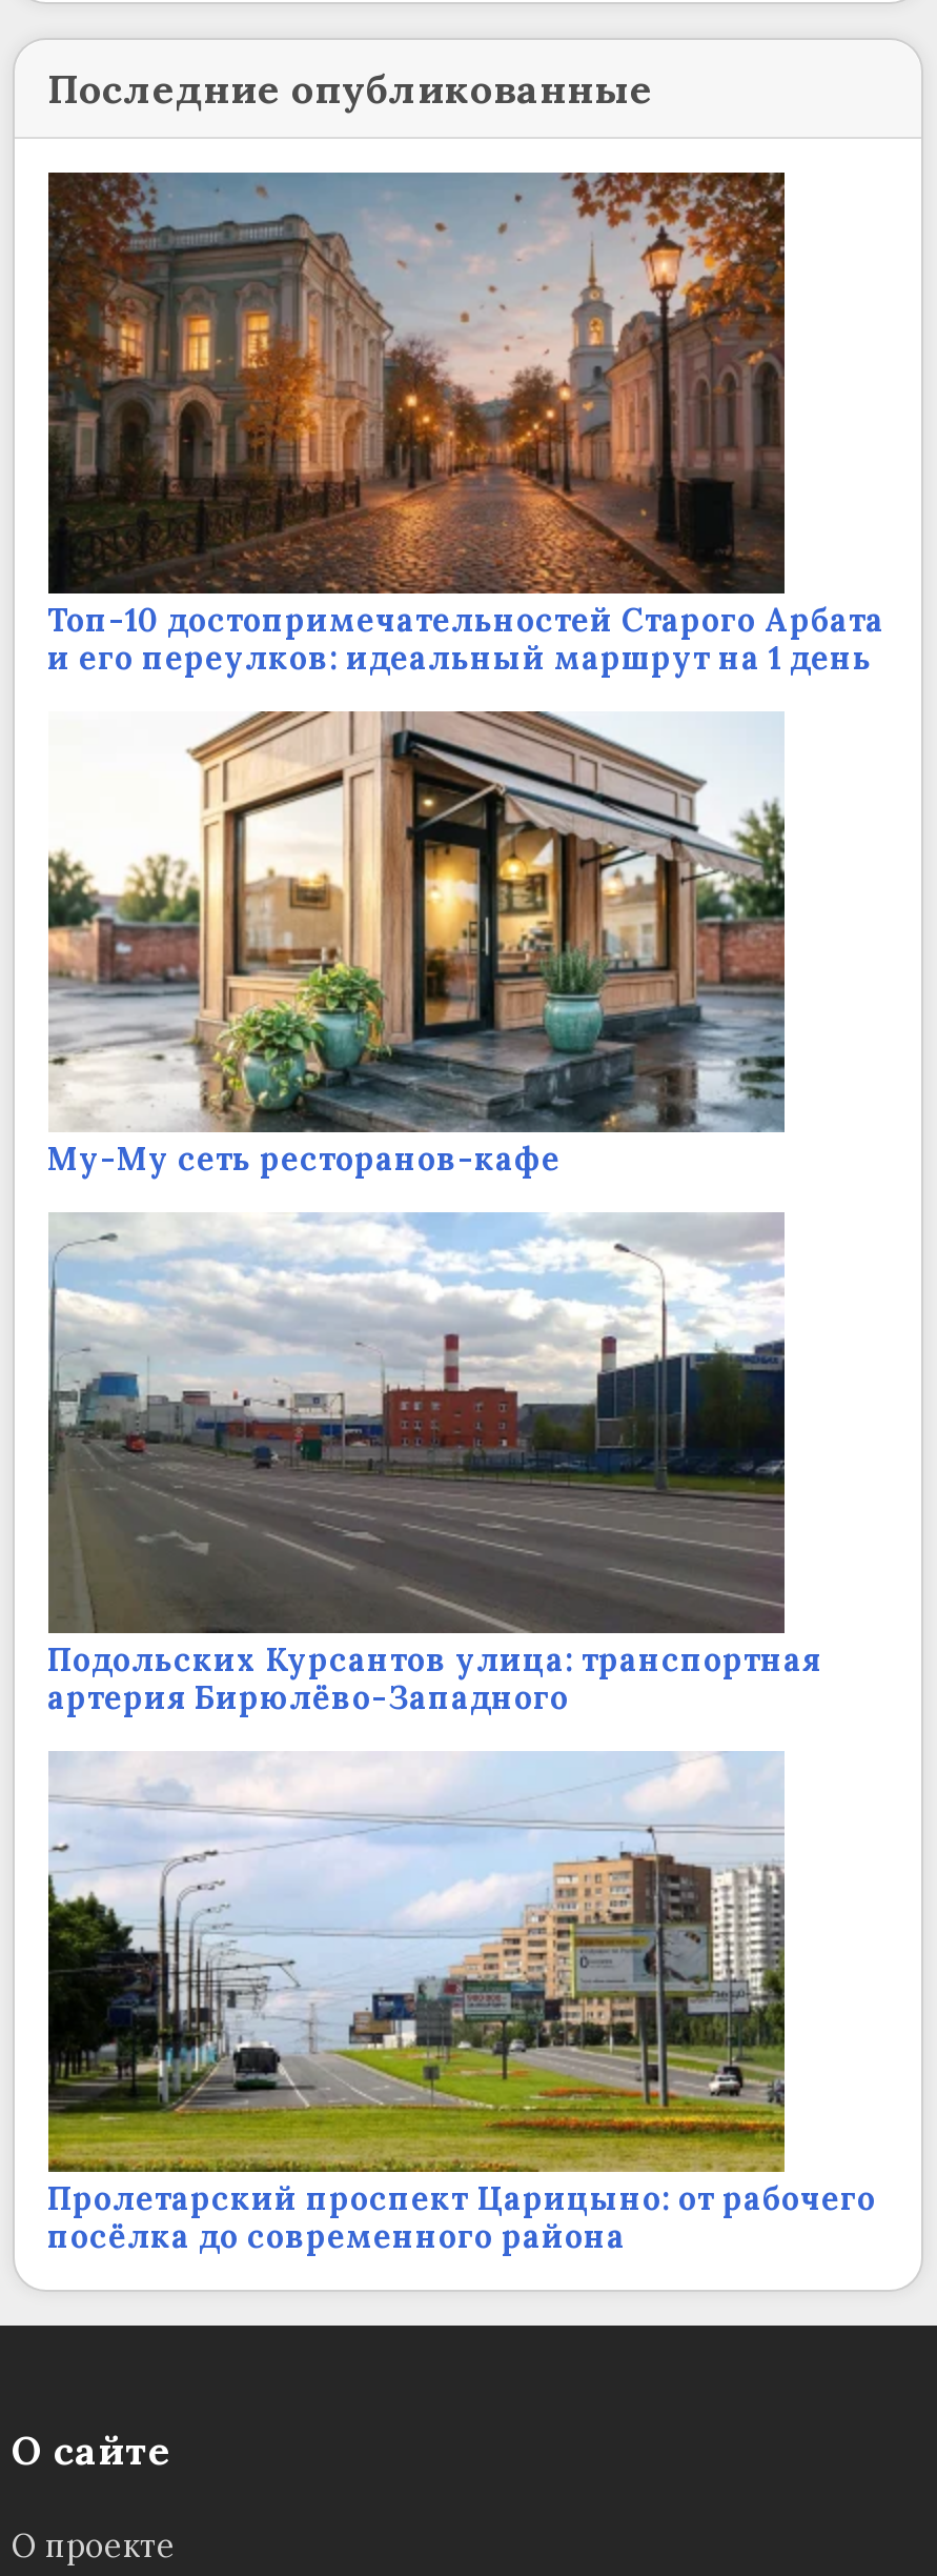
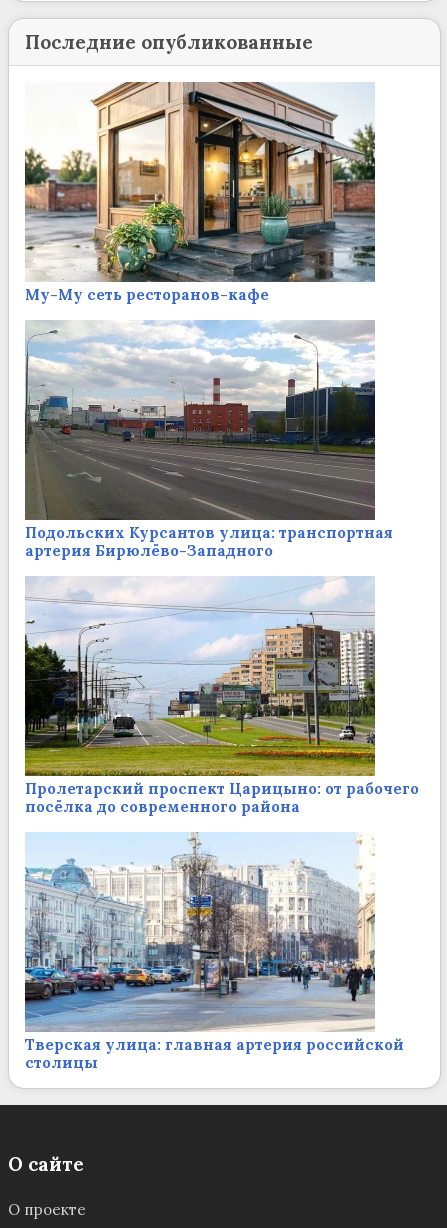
- [image]
- Топ-10 достопримечательностей Старого Арбата
- и его переулков: идеальный маршрут на 1 день

moved up: [image] | Му-Му сеть ресторанов-кафе | Подольских Курсантов улица: транспортная | артерия Бирюлёво-Западного | Пролетарский проспект Царицыно: от рабочего | посёлка до современного района

+ [image]
+ Тверская улица: главная артерия российской
+ столицы
